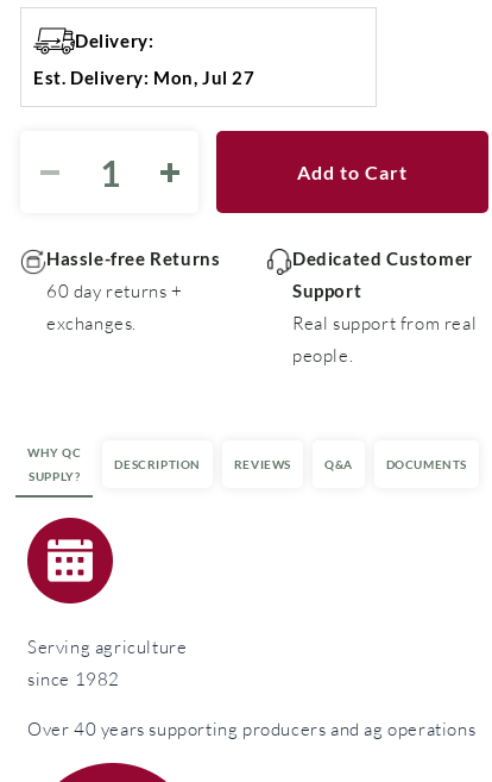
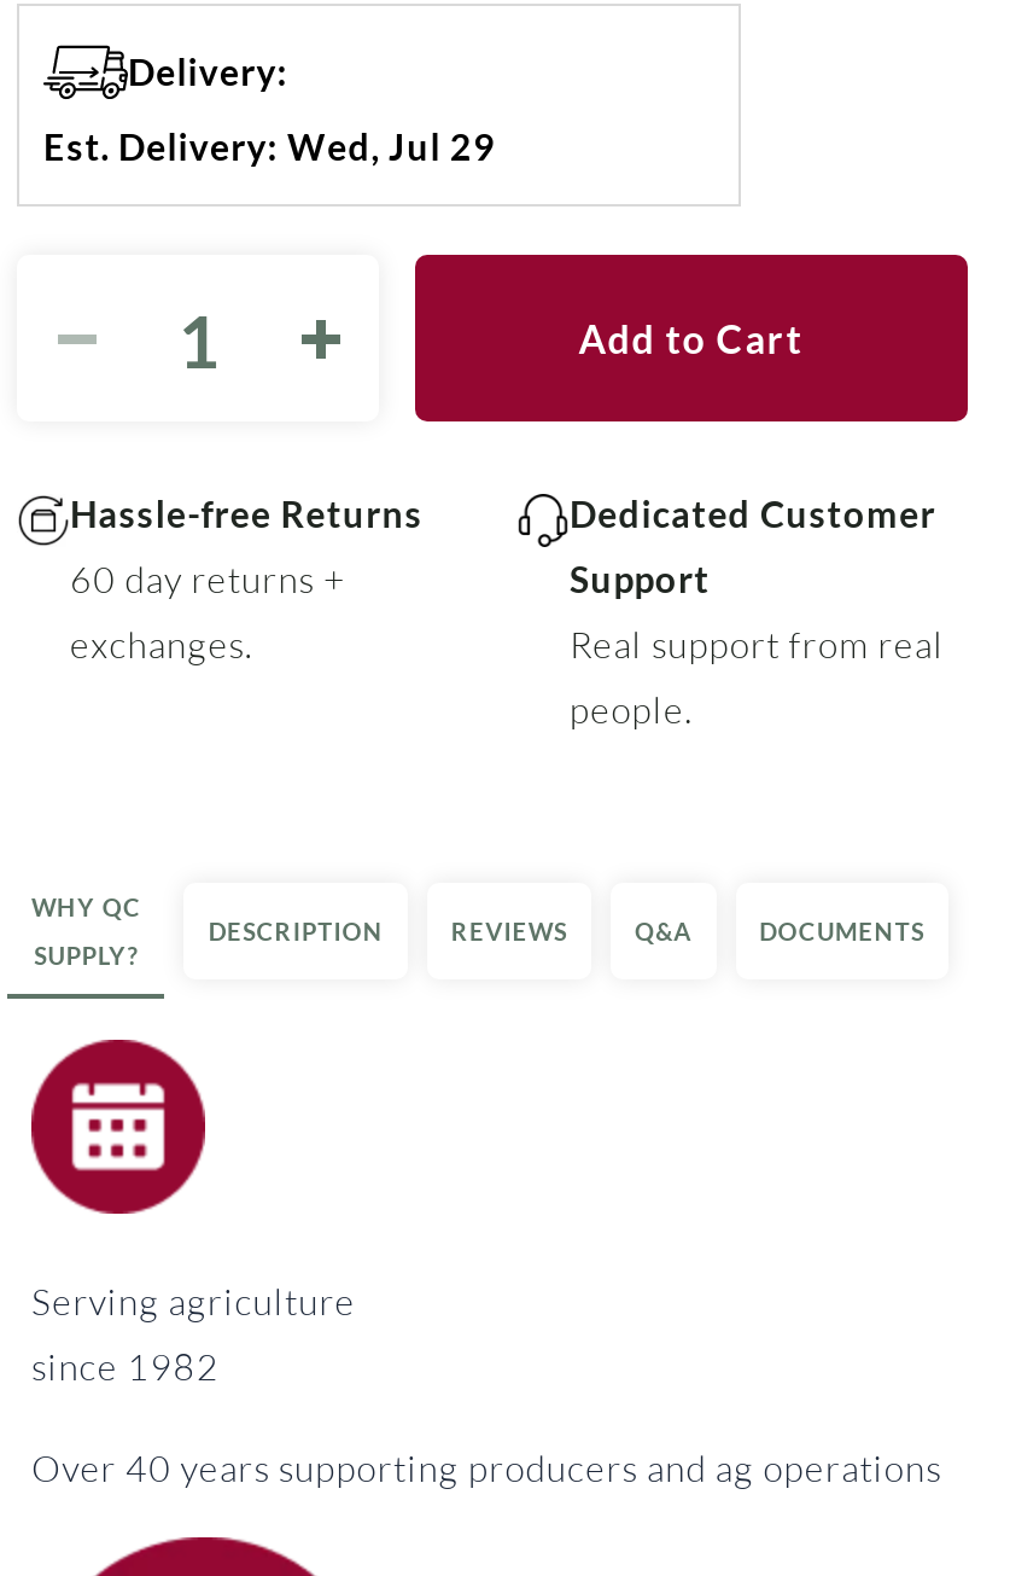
- Est. Delivery: Mon, Jul 27
+ Est. Delivery: Wed, Jul 29
